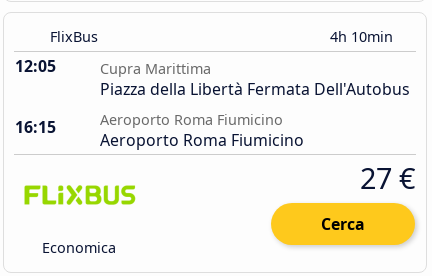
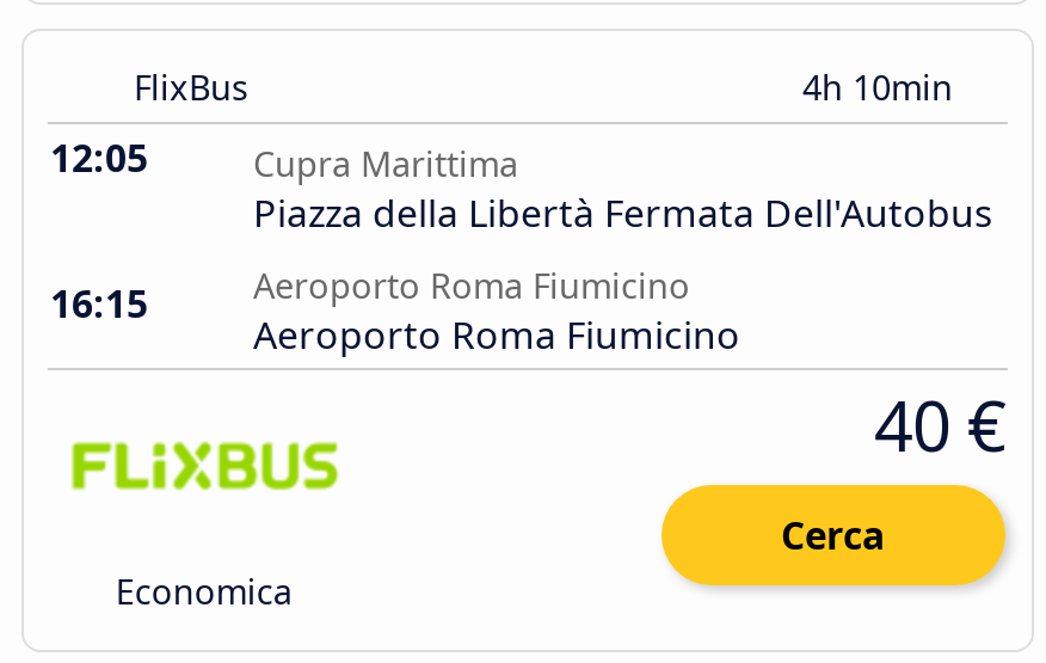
- 27 €
+ 40 €
